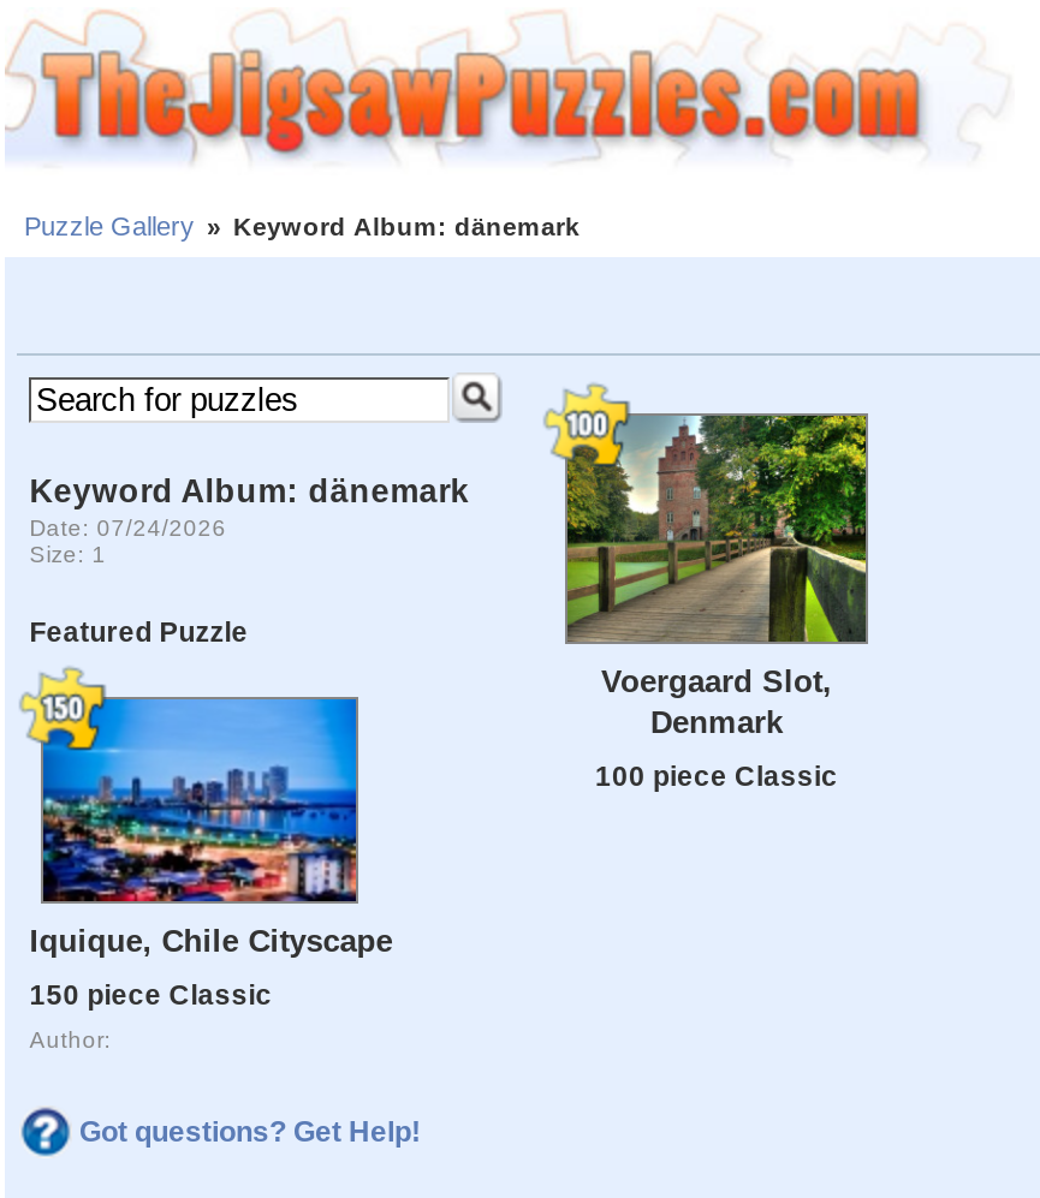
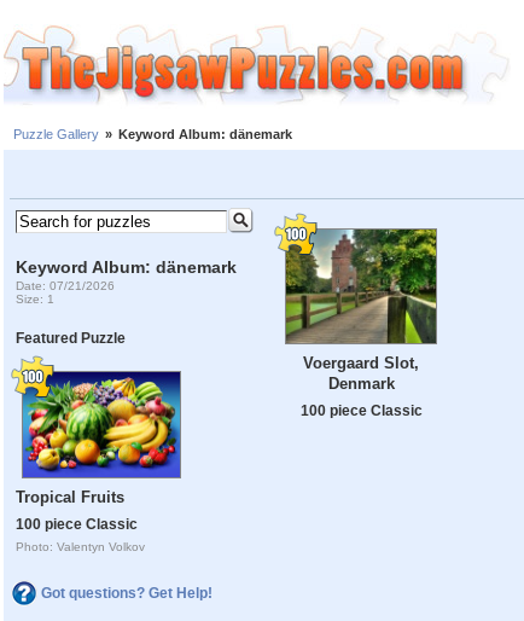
- Date: 07/24/2026
+ Date: 07/21/2026

- [image]
- Iquique, Chile Cityscape
+ [image]
+ Tropical Fruits

- 150 piece Classic
+ 100 piece Classic

- Author:
+ Photo: Valentyn Volkov
